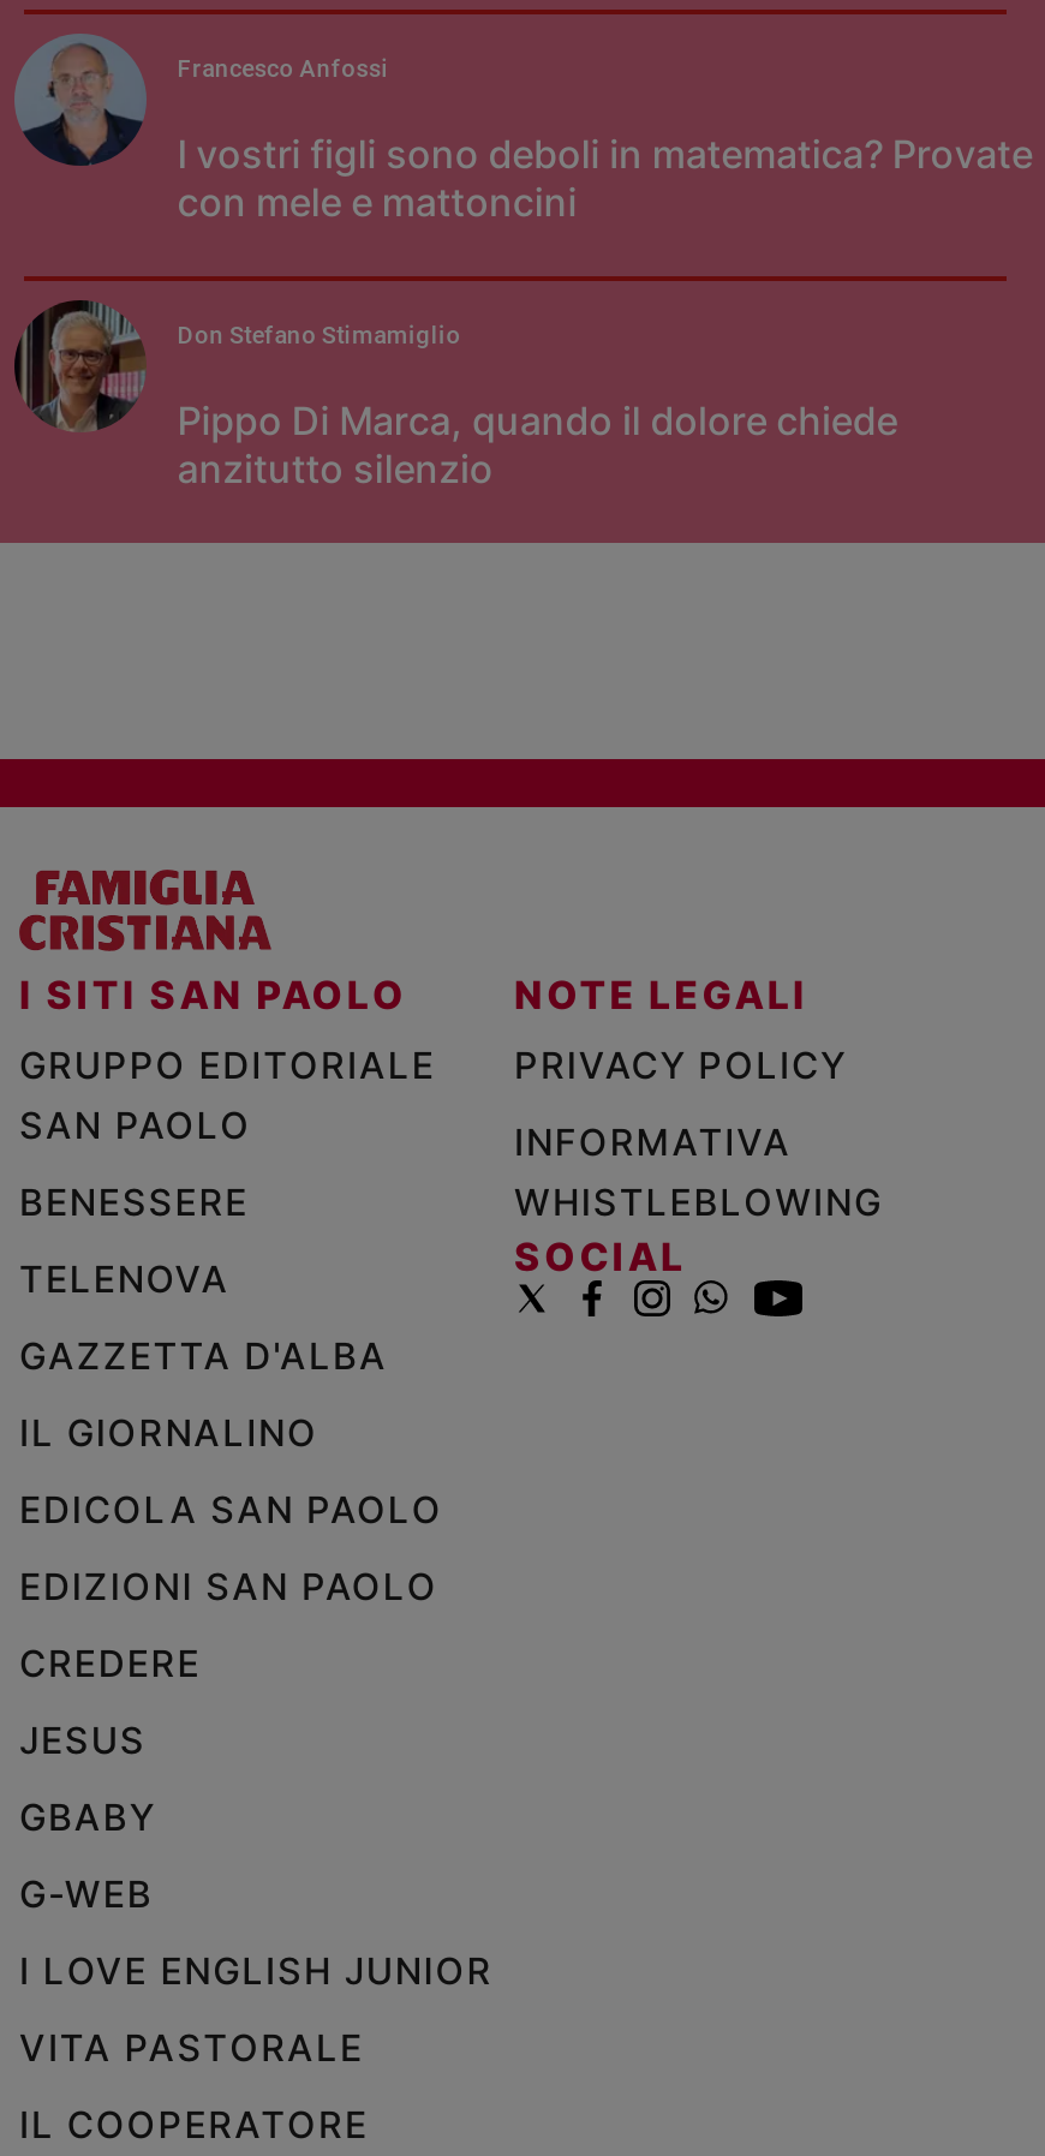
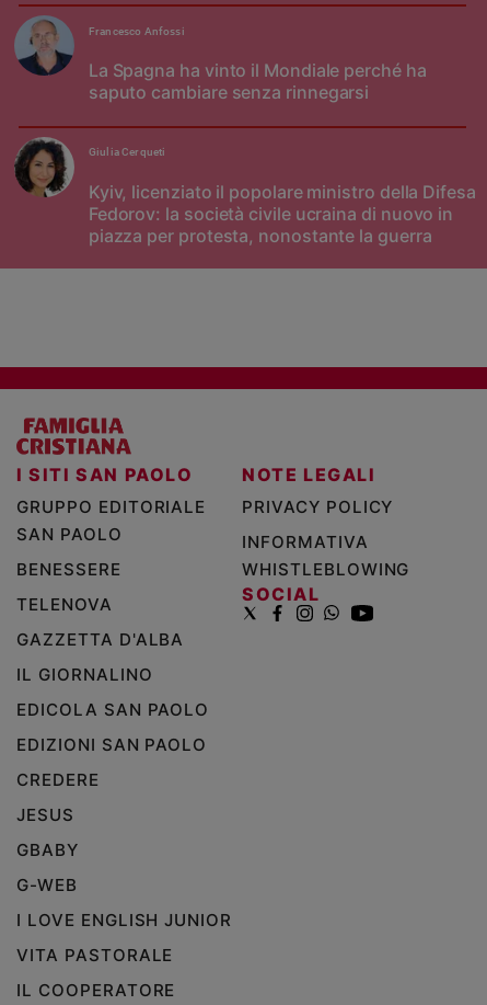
- I vostri figli sono deboli in matematica? Provate
- con mele e mattoncini
+ La Spagna ha vinto il Mondiale perché ha
+ saputo cambiare senza rinnegarsi

- [image]
- Pippo Di Marca, quando il dolore chiede
- anzitutto silenzio
+ [image]
+ Kyiv, licenziato il popolare ministro della Difesa
+ Fedorov: la società civile ucraina di nuovo in
+ piazza per protesta, nonostante la guerra

- Don Stefano Stimamiglio
+ Giulia Cerqueti
